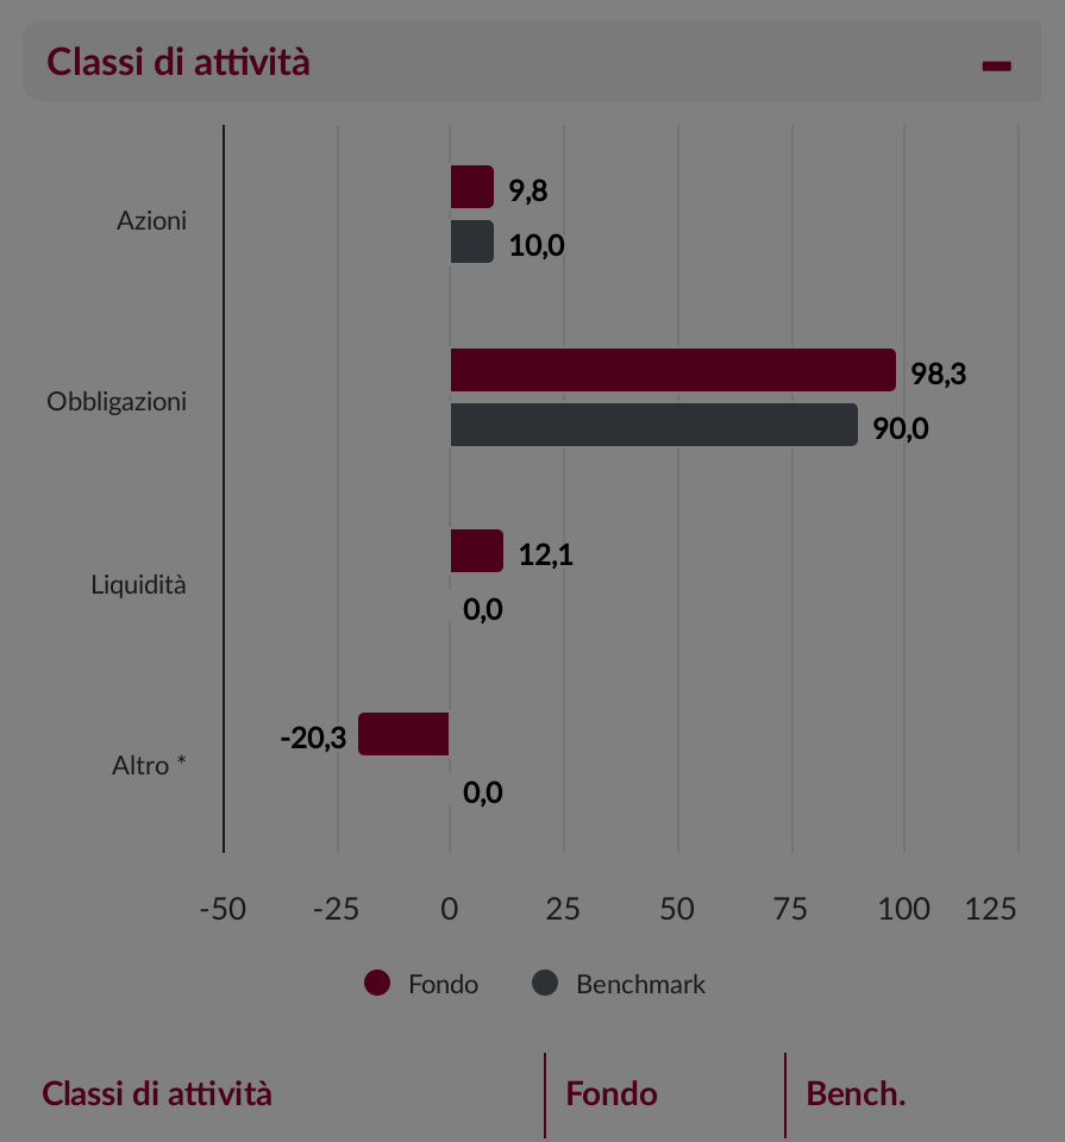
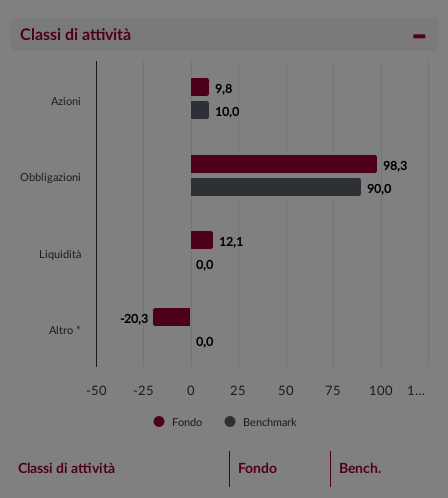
- 100 125
+ 100 1…
